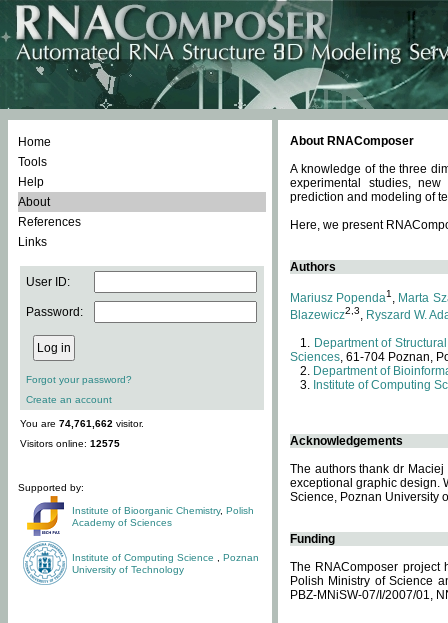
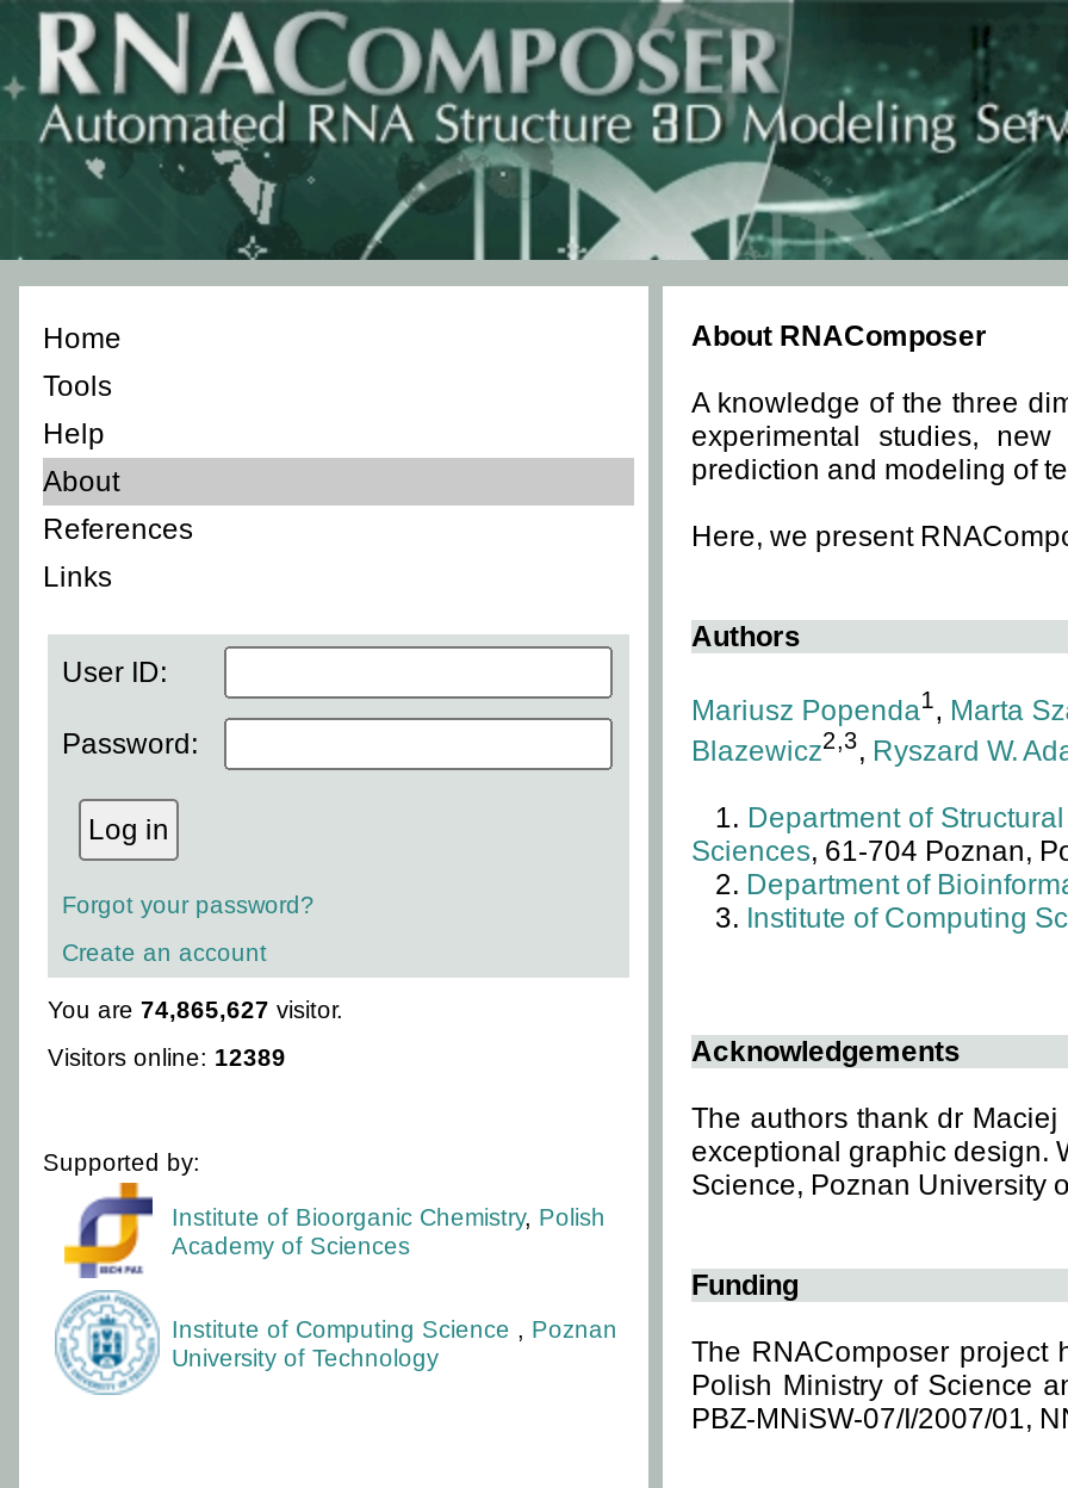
- You are 74,761,662 visitor.
+ You are 74,865,627 visitor.

- Visitors online: 12575
+ Visitors online: 12389
